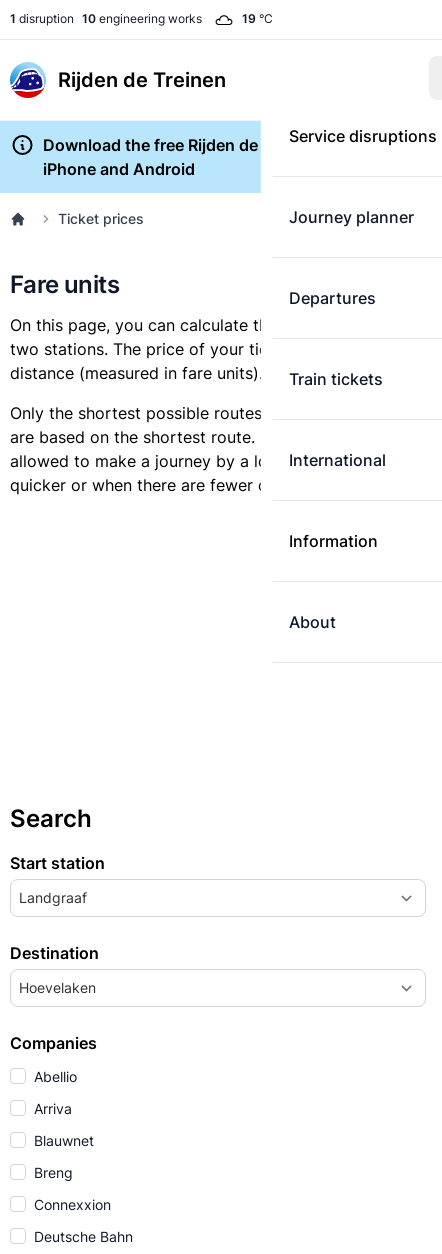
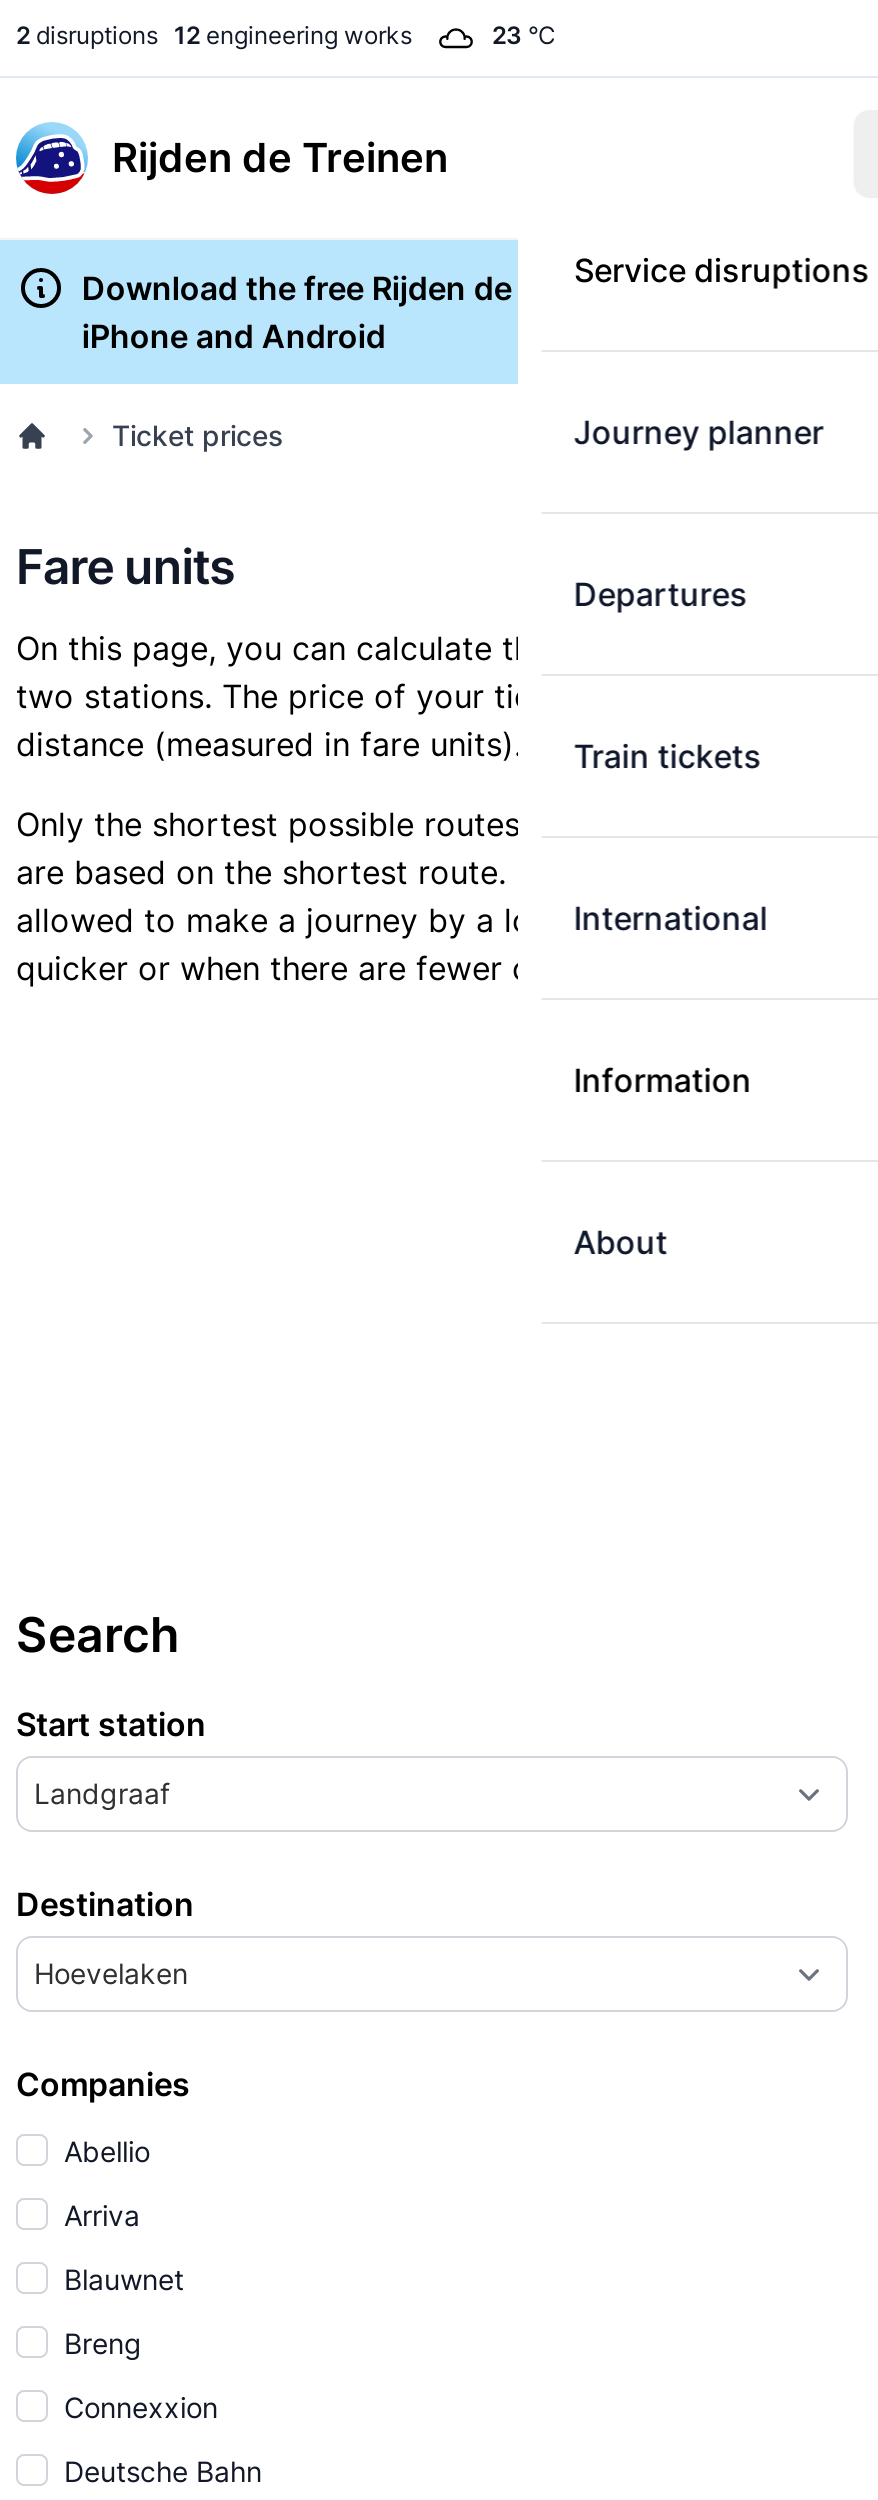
- 1 disruption 10 engineering works
+ 2 disruptions 12 engineering works

- 19 °C
+ 23 °C
